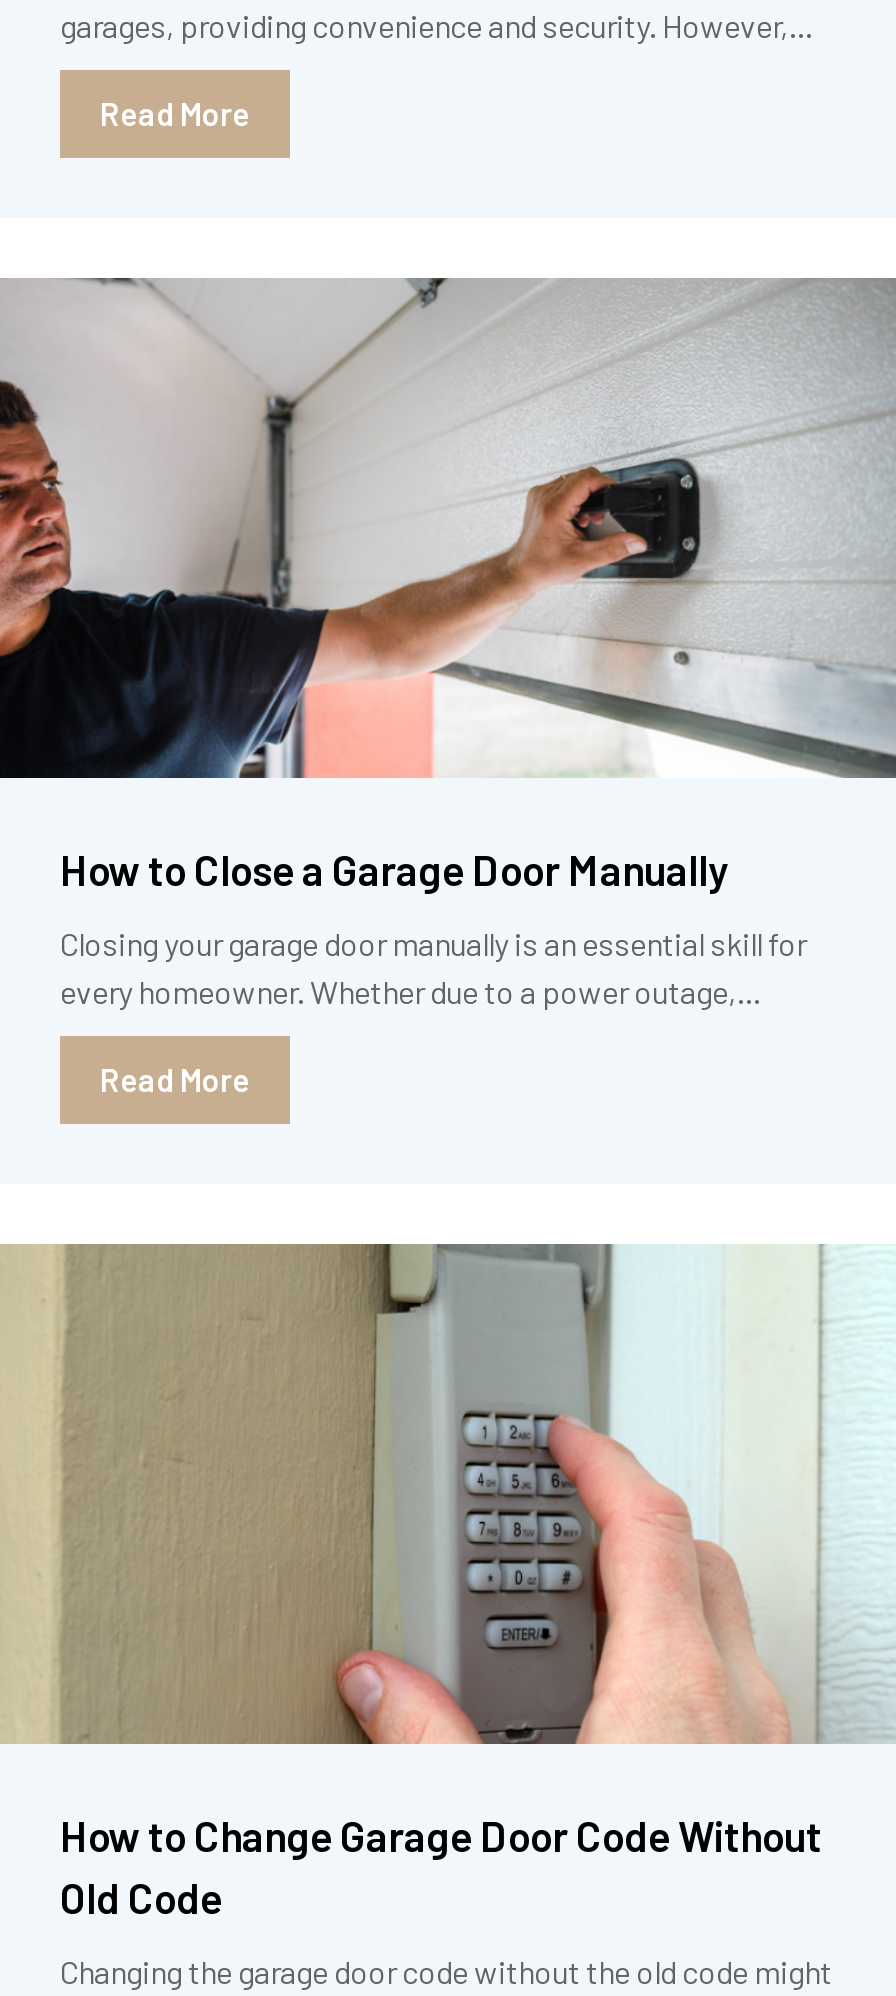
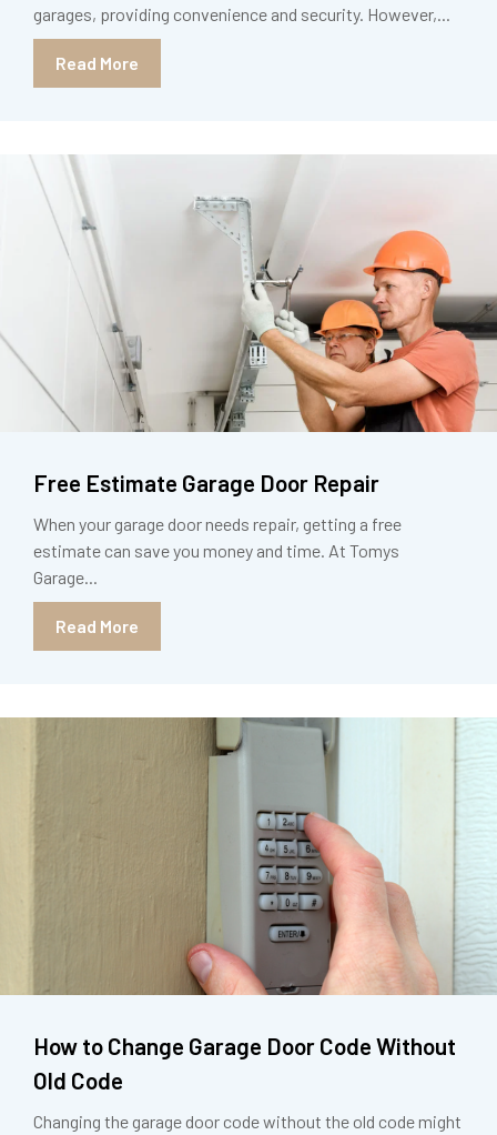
- [image]
- How to Close a Garage Door Manually
+ [image]
+ Free Estimate Garage Door Repair

- Closing your garage door manually is an essential skill for
- every homeowner. Whether due to a power outage,...
+ When your garage door needs repair, getting a free
+ estimate can save you money and time. At Tomys
+ Garage...
